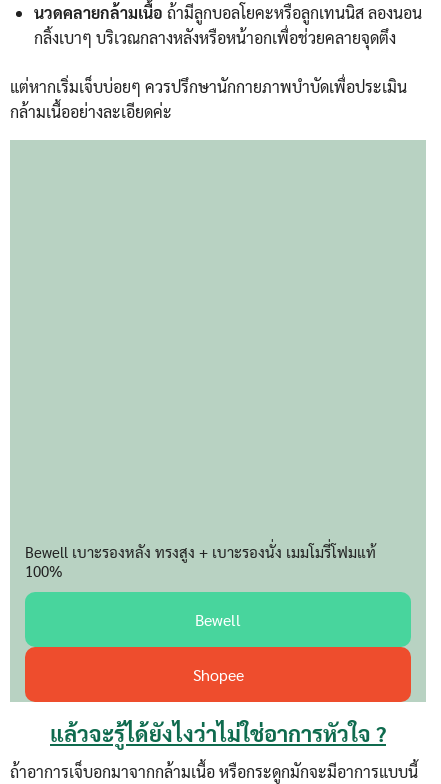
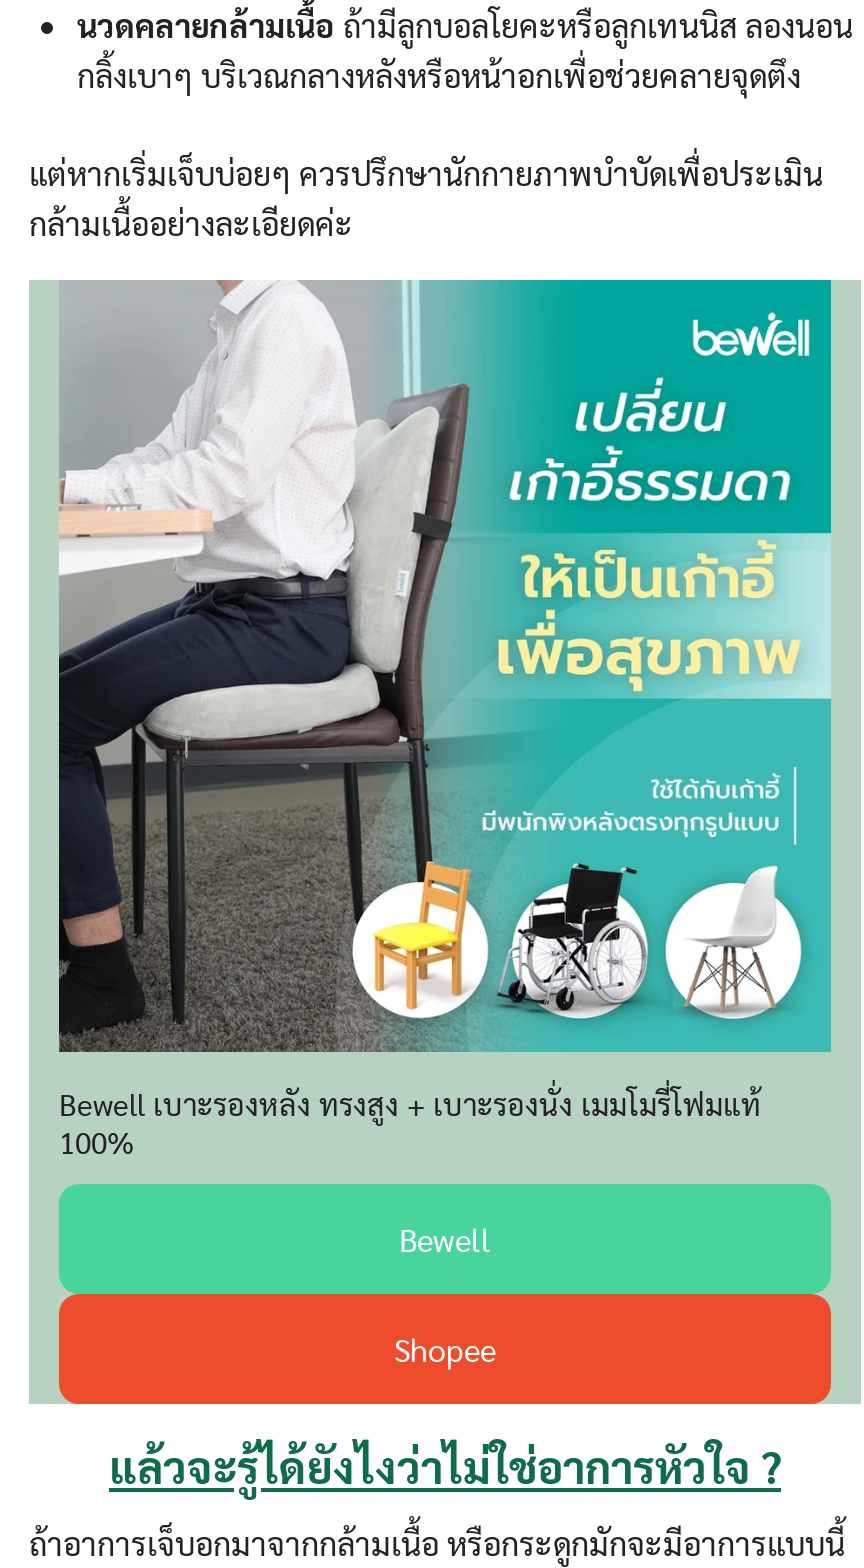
+ [image]
